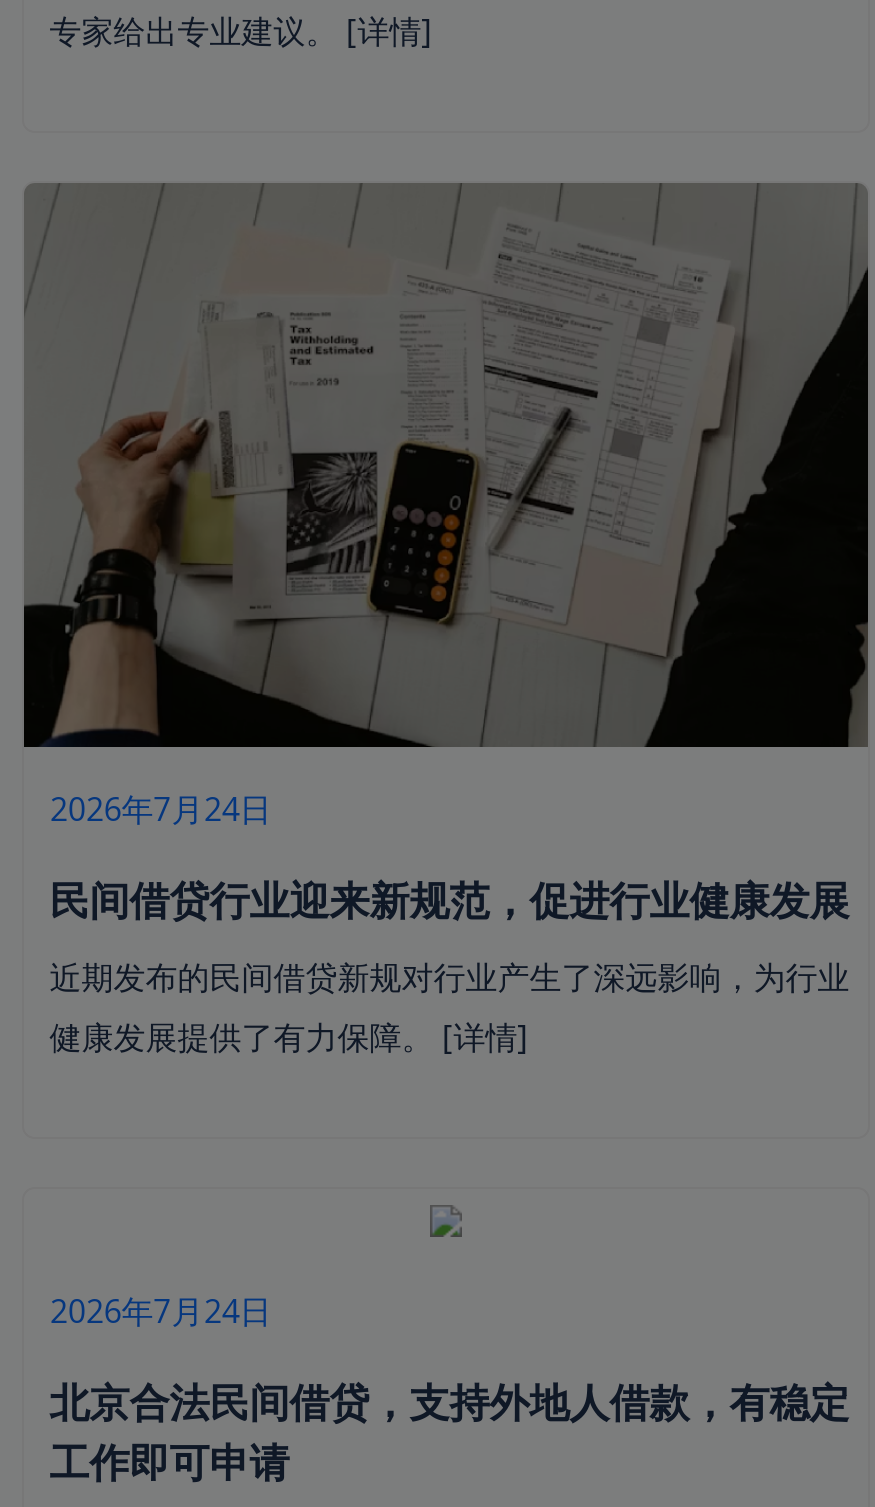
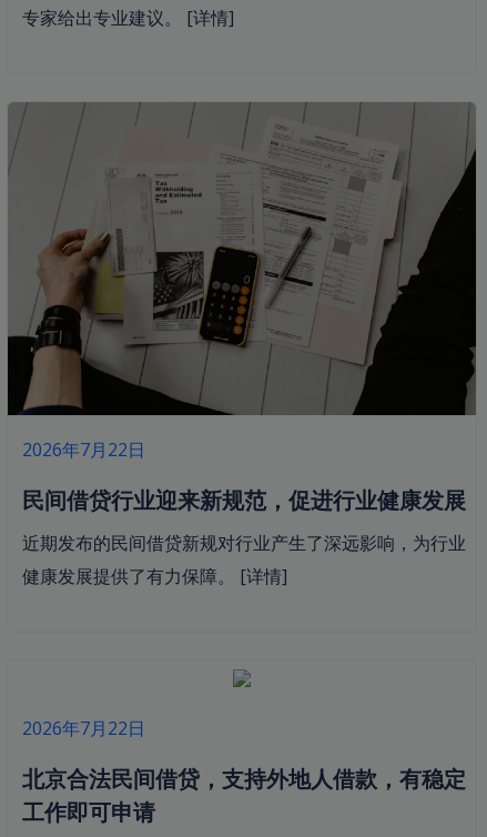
- 2026年7月24日
+ 2026年7月22日

- 2026年7月24日
+ 2026年7月22日
